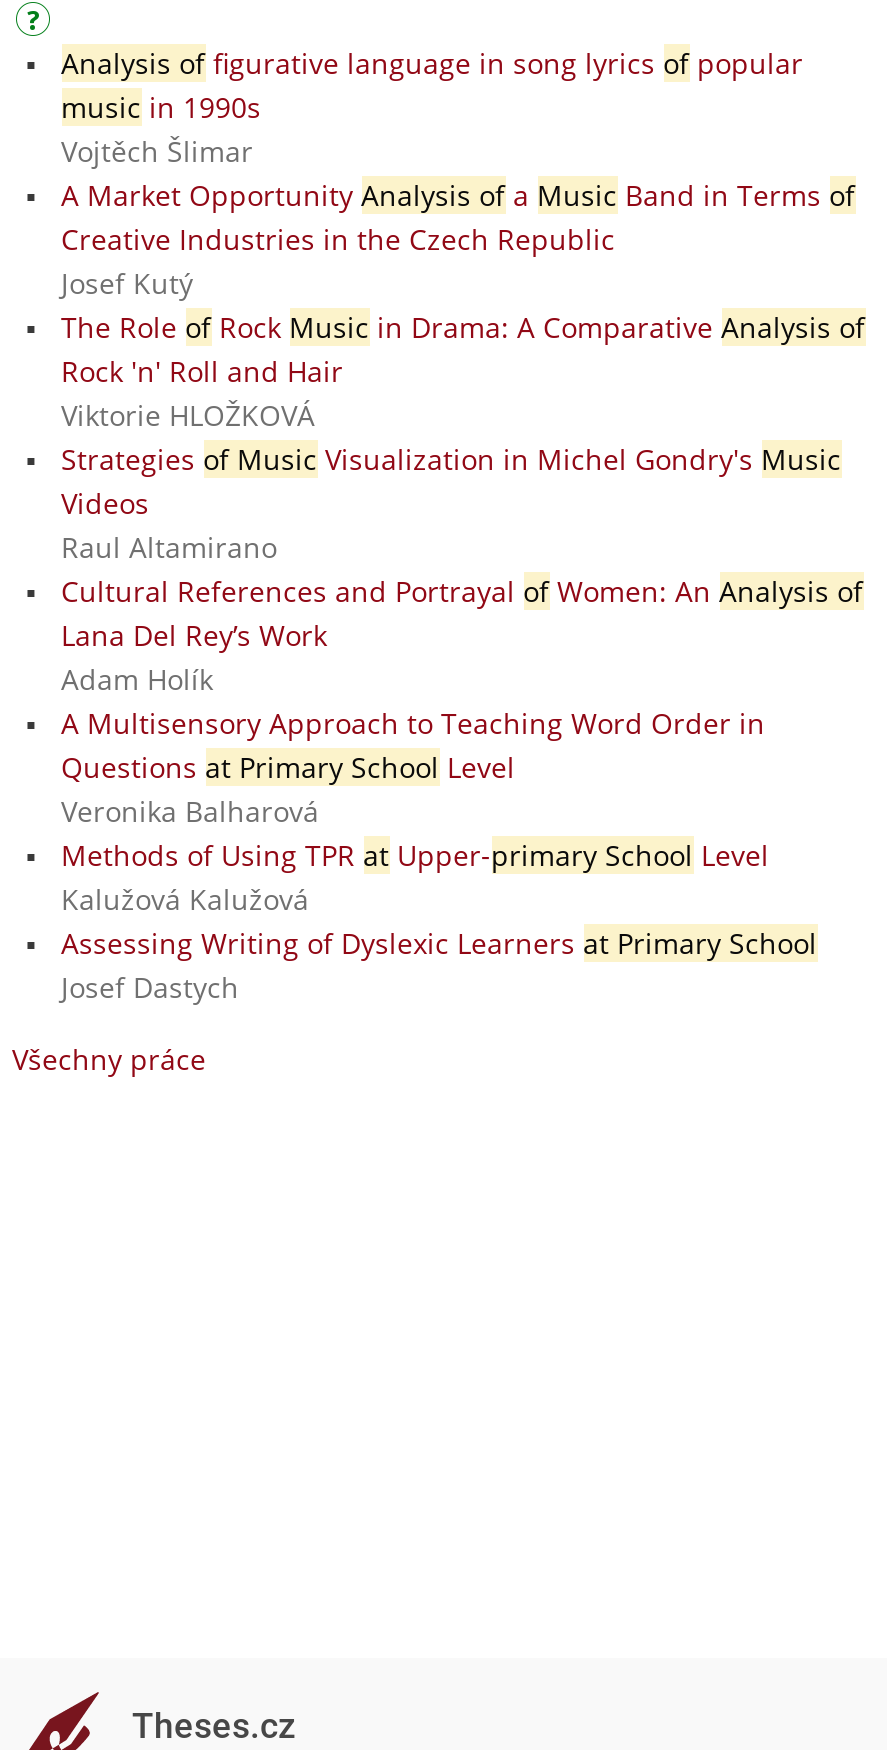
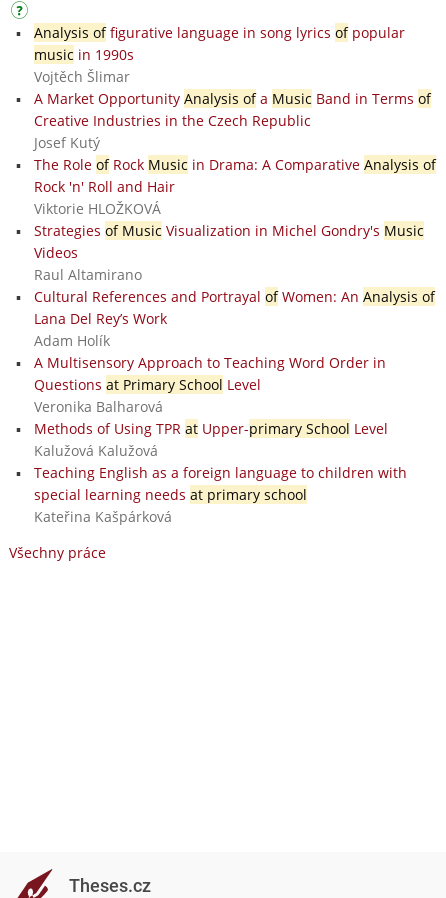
- Assessing Writing of Dyslexic Learners at Primary School
- Josef Dastych
+ Teaching English as a foreign language to children with
+ special learning needs at primary school
+ Kateřina Kašpárková
